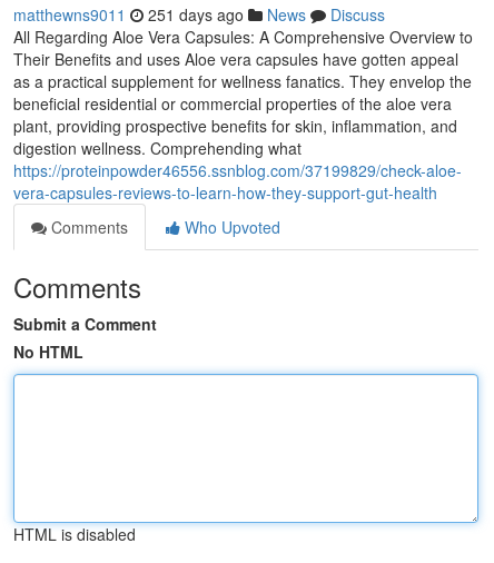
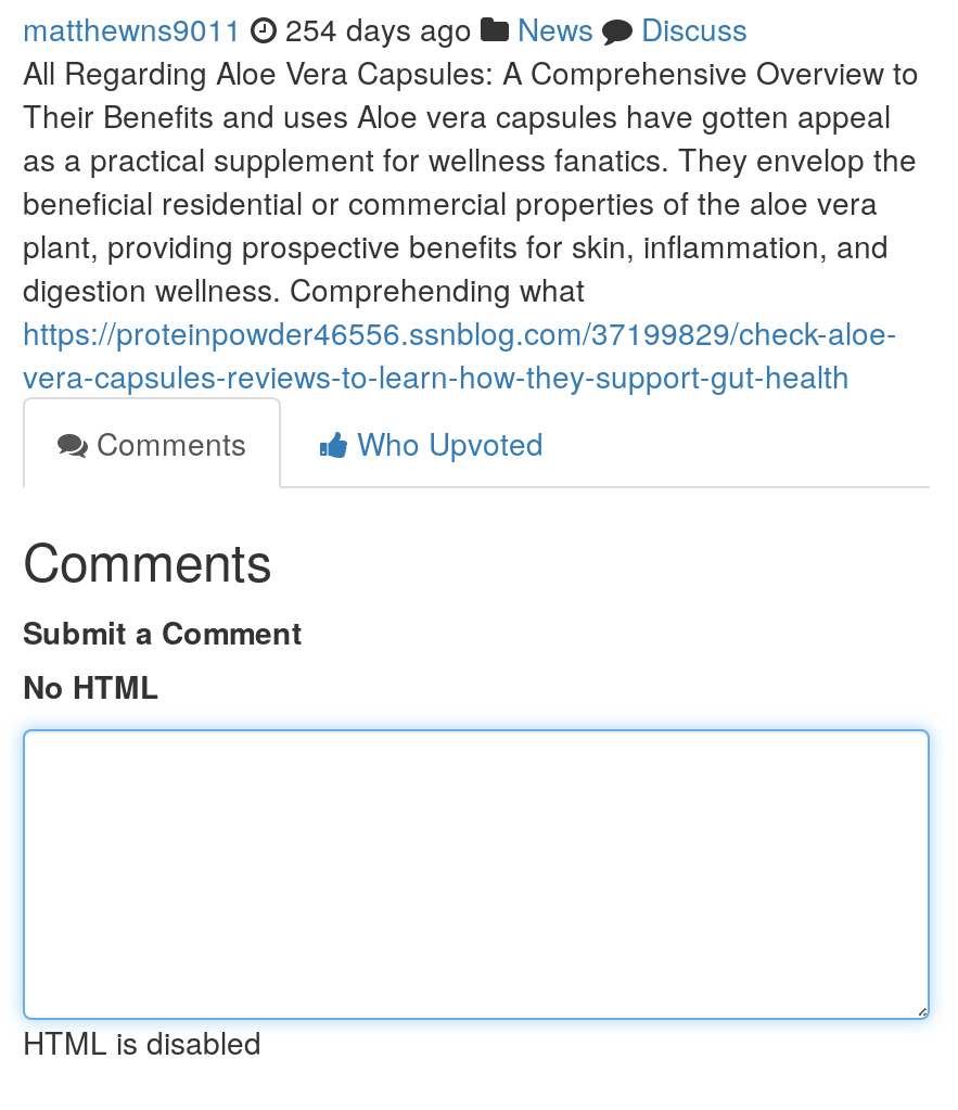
- matthewns9011 251 days ago News Discuss
+ matthewns9011 254 days ago News Discuss
